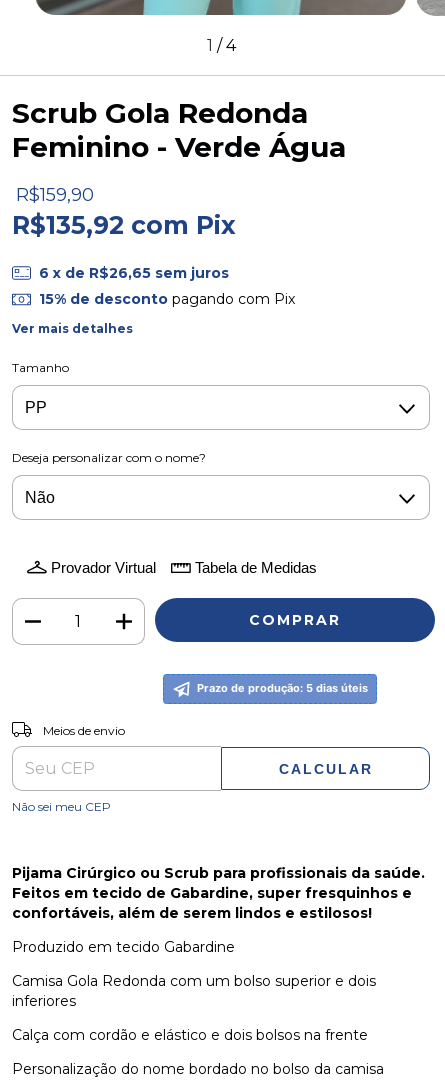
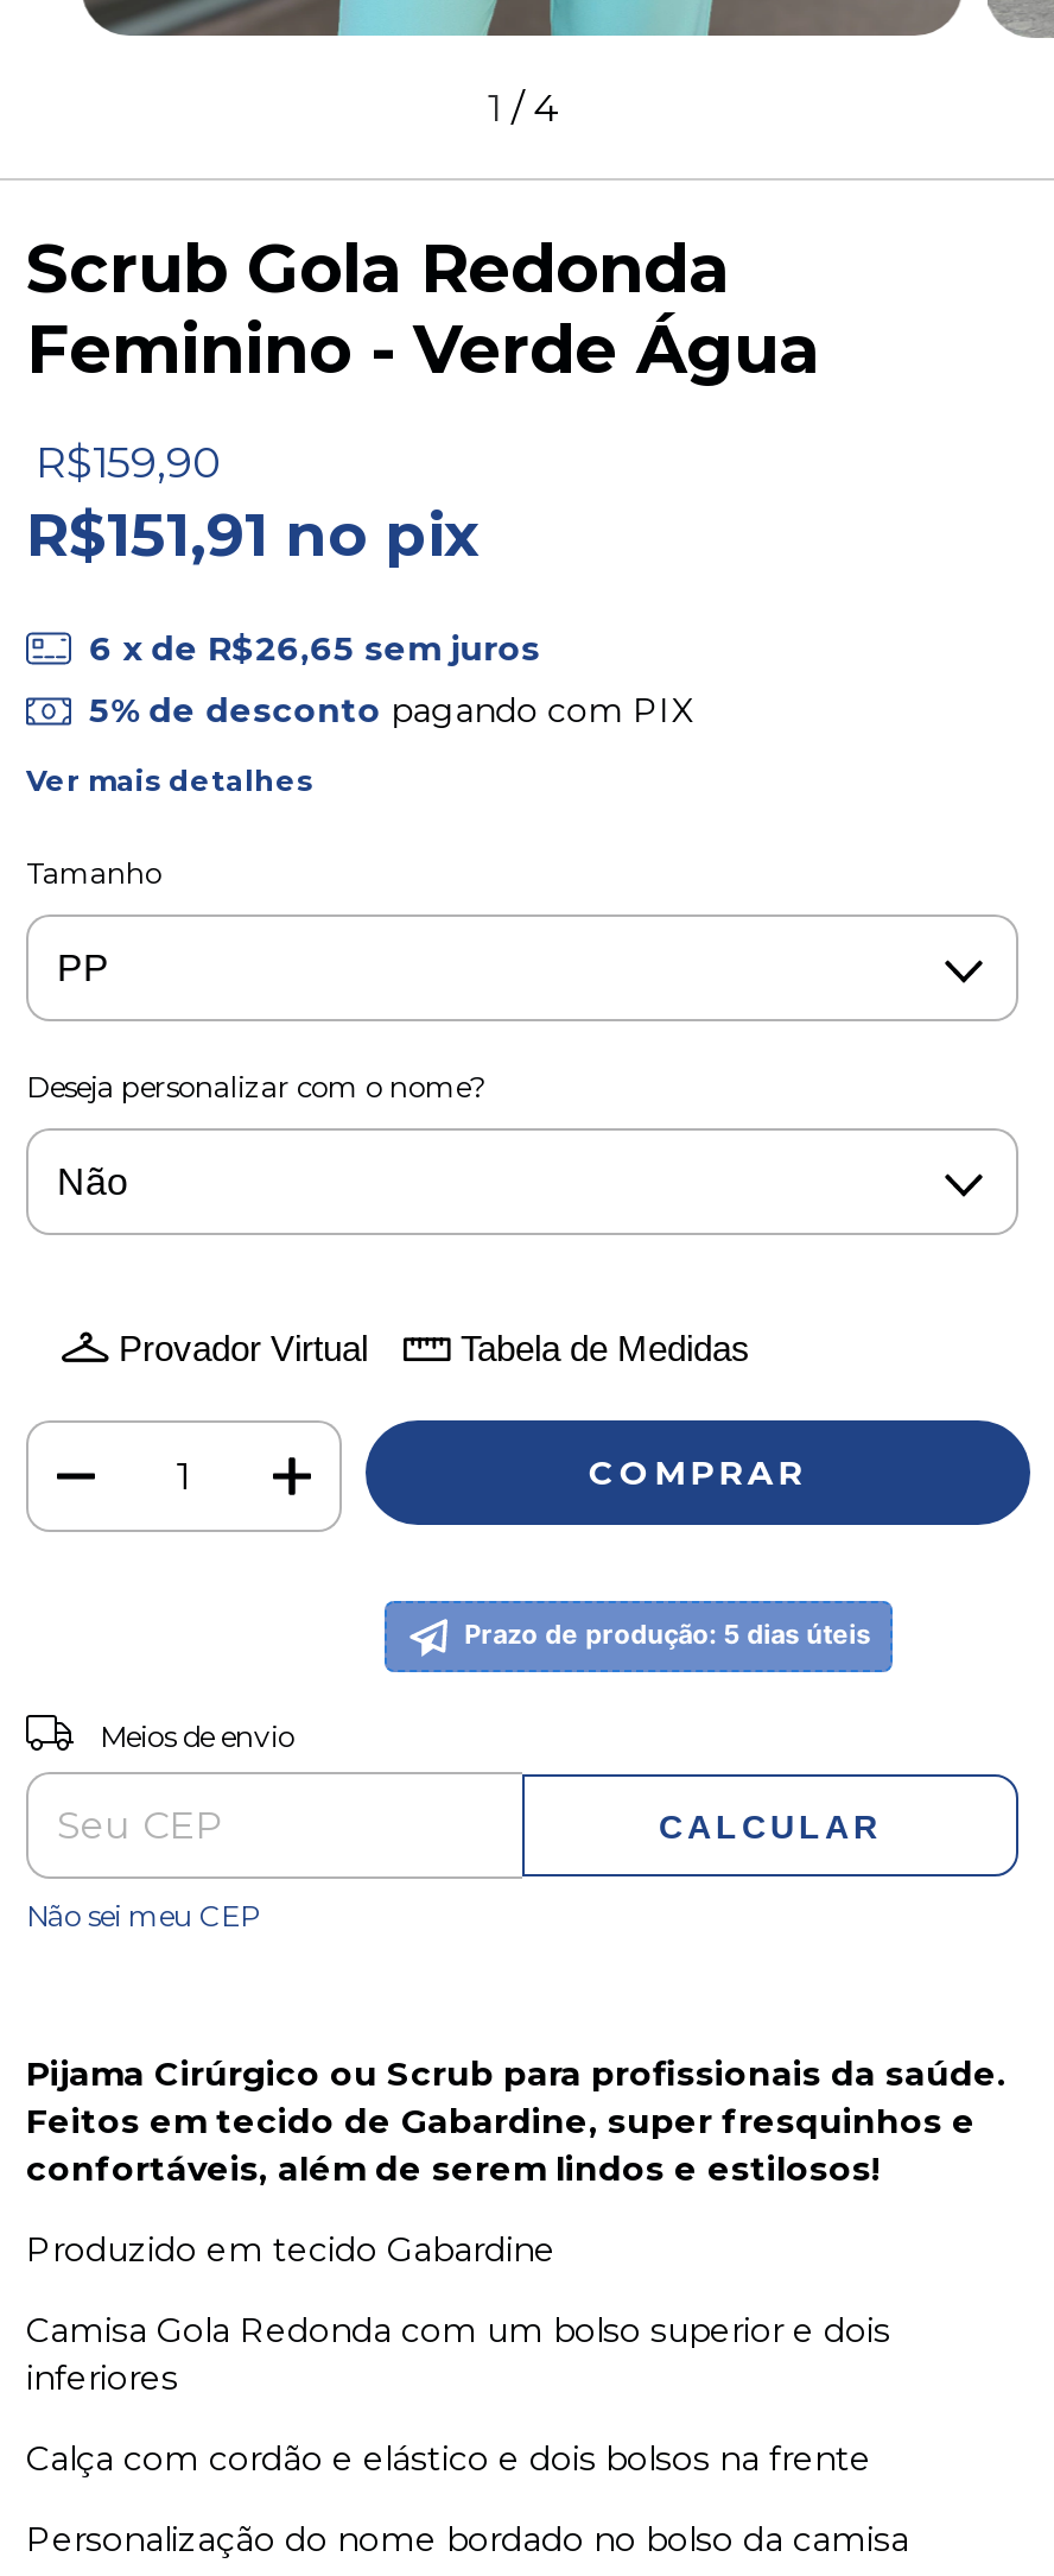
- R$135,92 com Pix
+ R$151,91 no pix

- 15% de desconto pagando com Pix
+ 5% de desconto pagando com PIX
